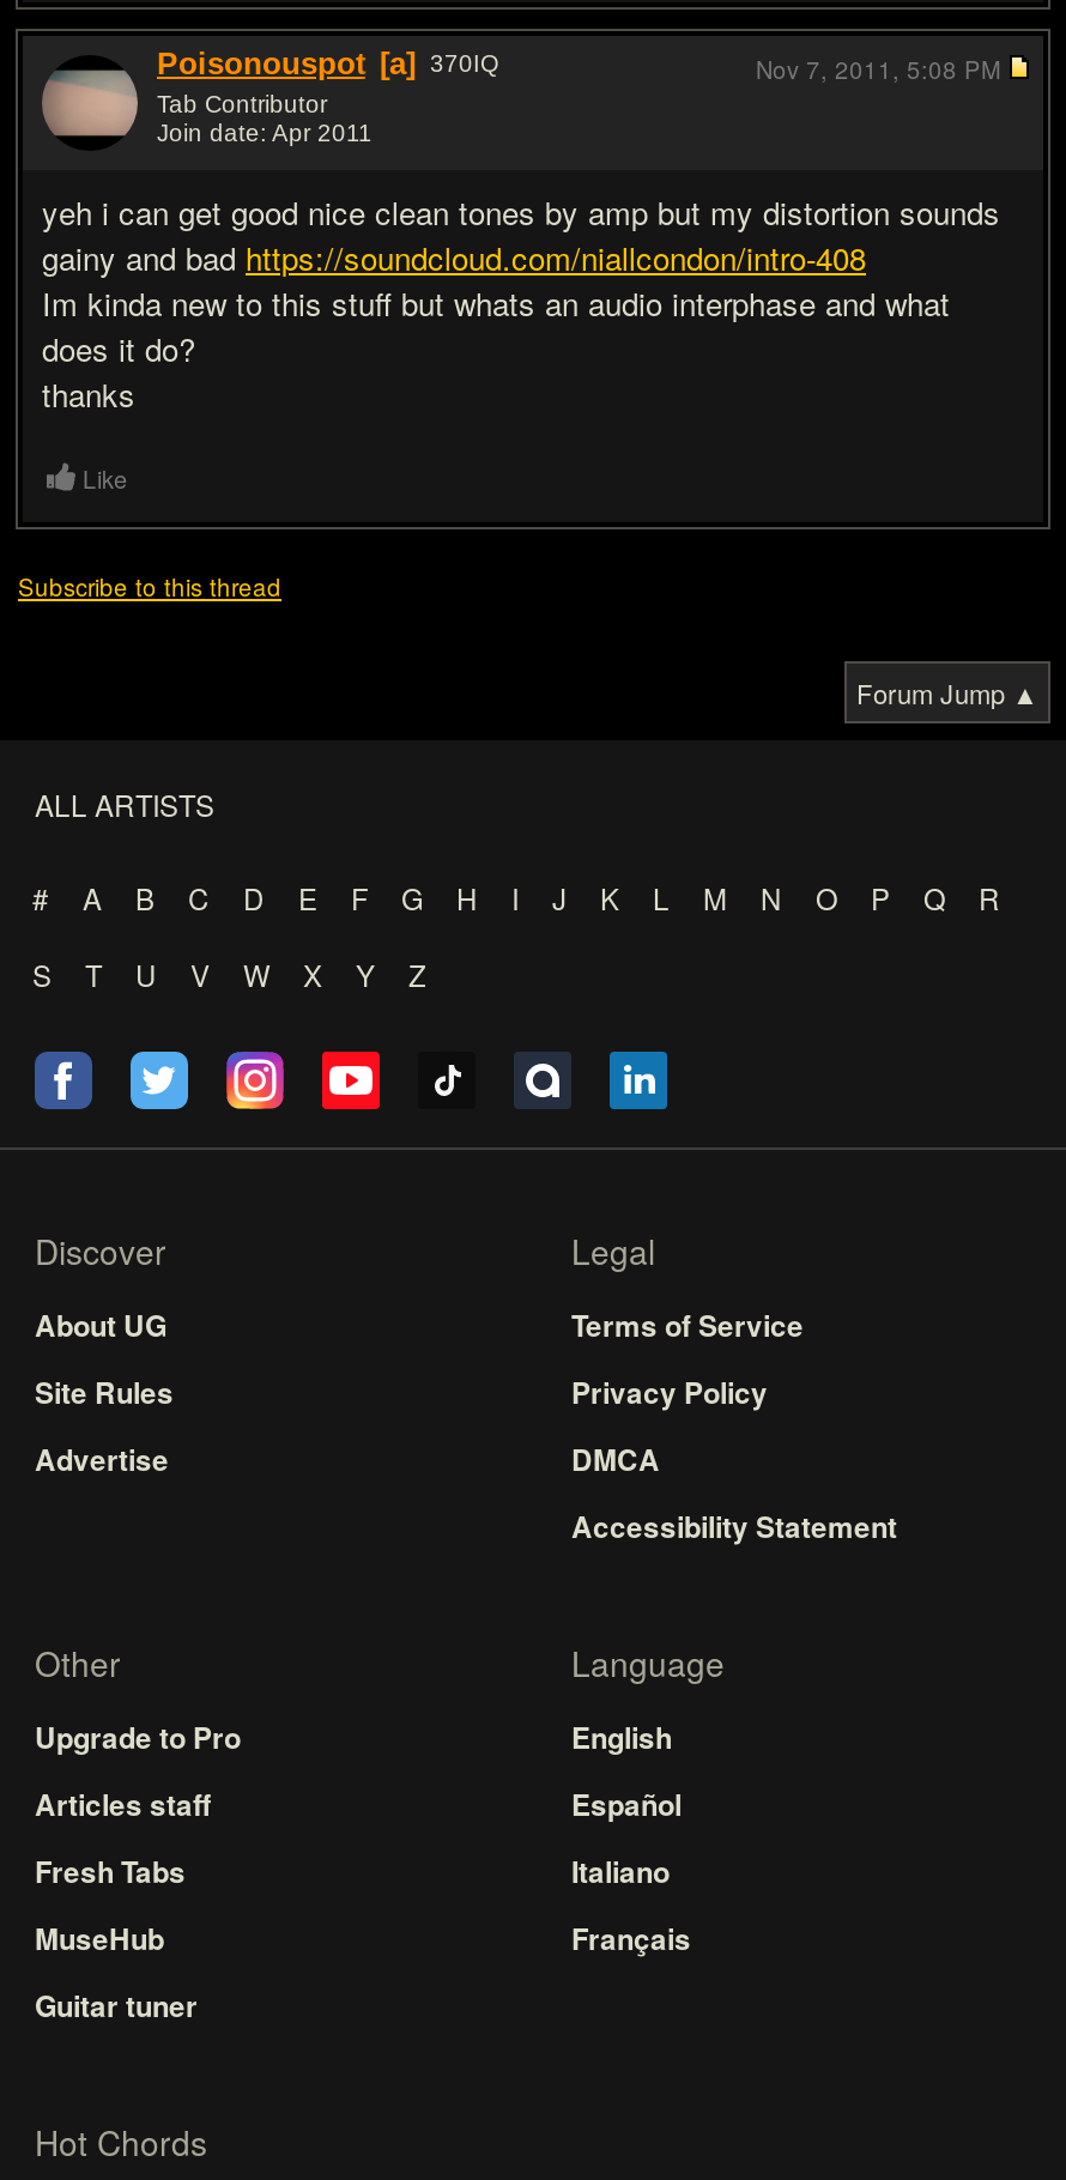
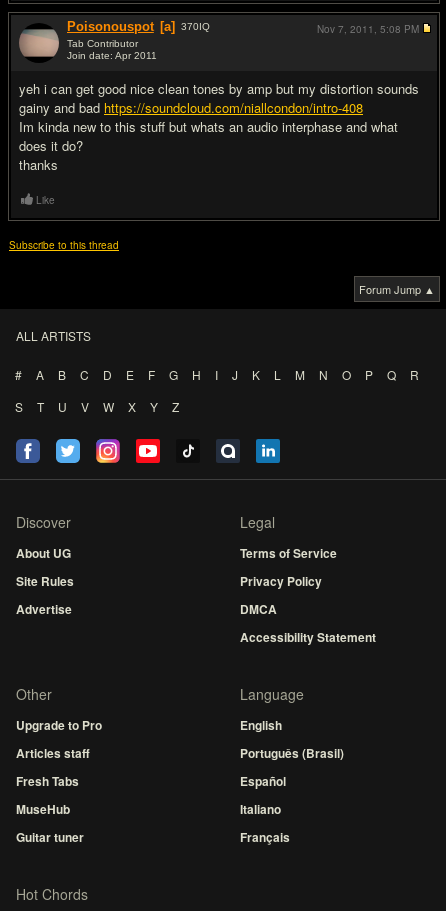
moved down: Español | Italiano | Français

+ Português (Brasil)
